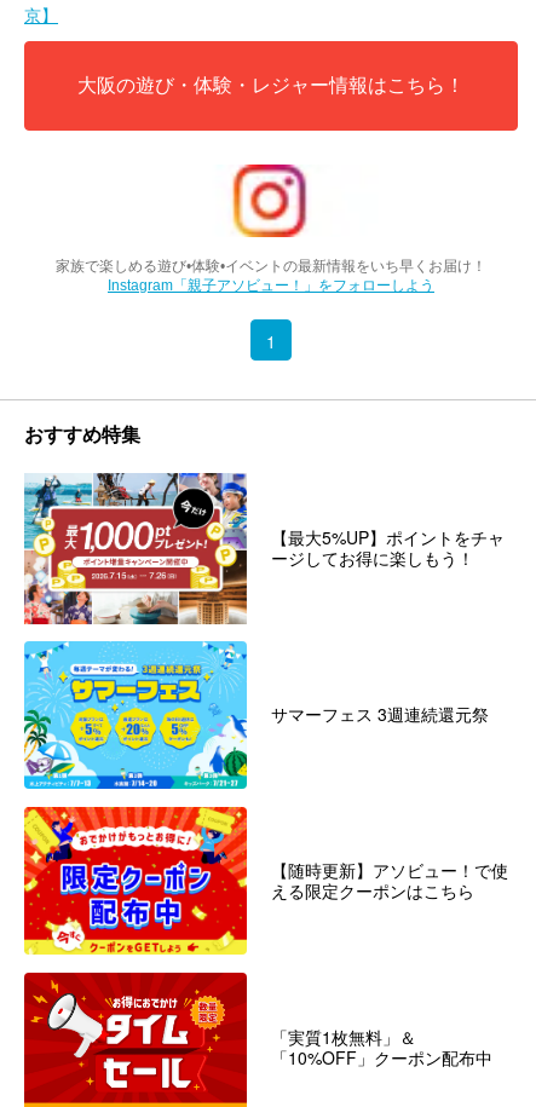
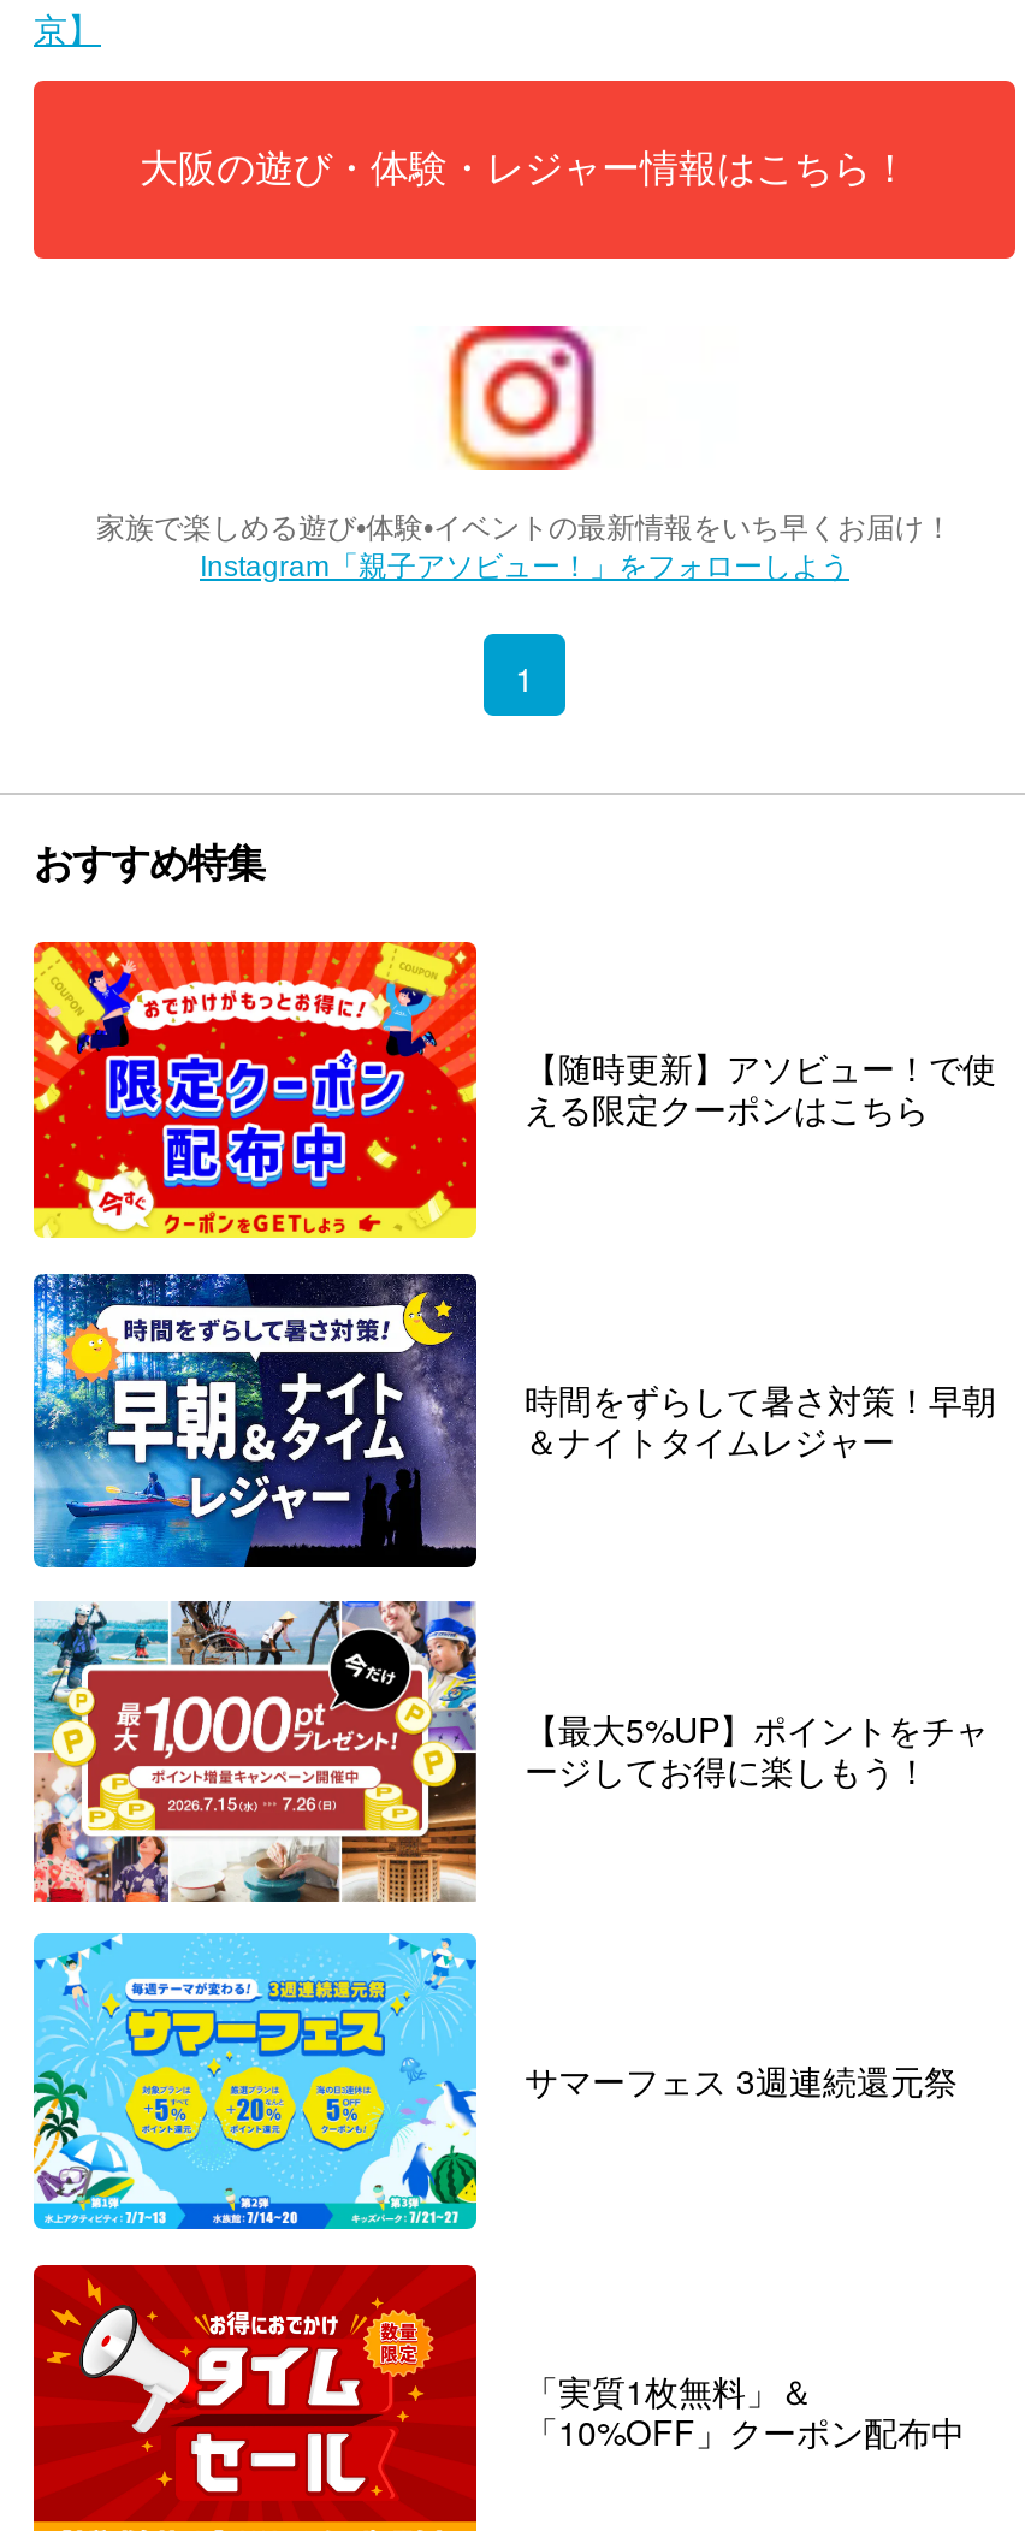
+ [image]
+ 時間をずらして暑さ対策！早朝
+ ＆ナイトタイムレジャー

moved down: [image] | 【最大5%UP】ポイントをチャ | ージしてお得に楽しもう！ | サマーフェス 3週連続還元祭

moved up: [image] | 【随時更新】アソビュー！で使 | える限定クーポンはこちら
